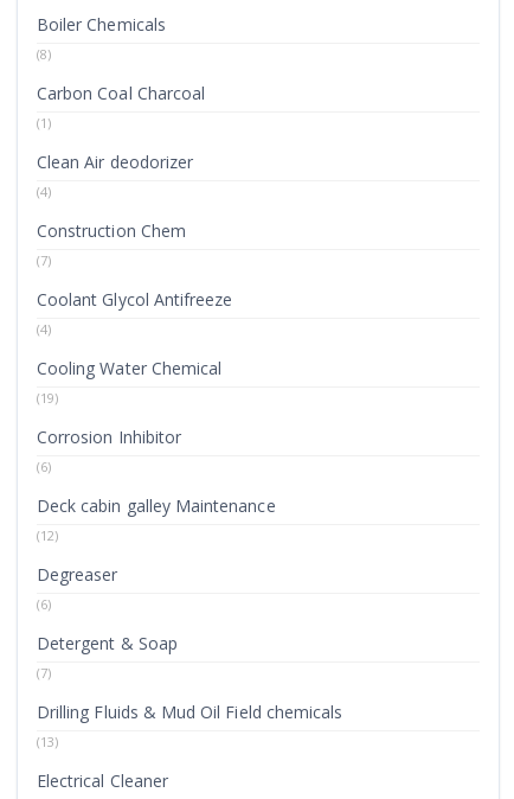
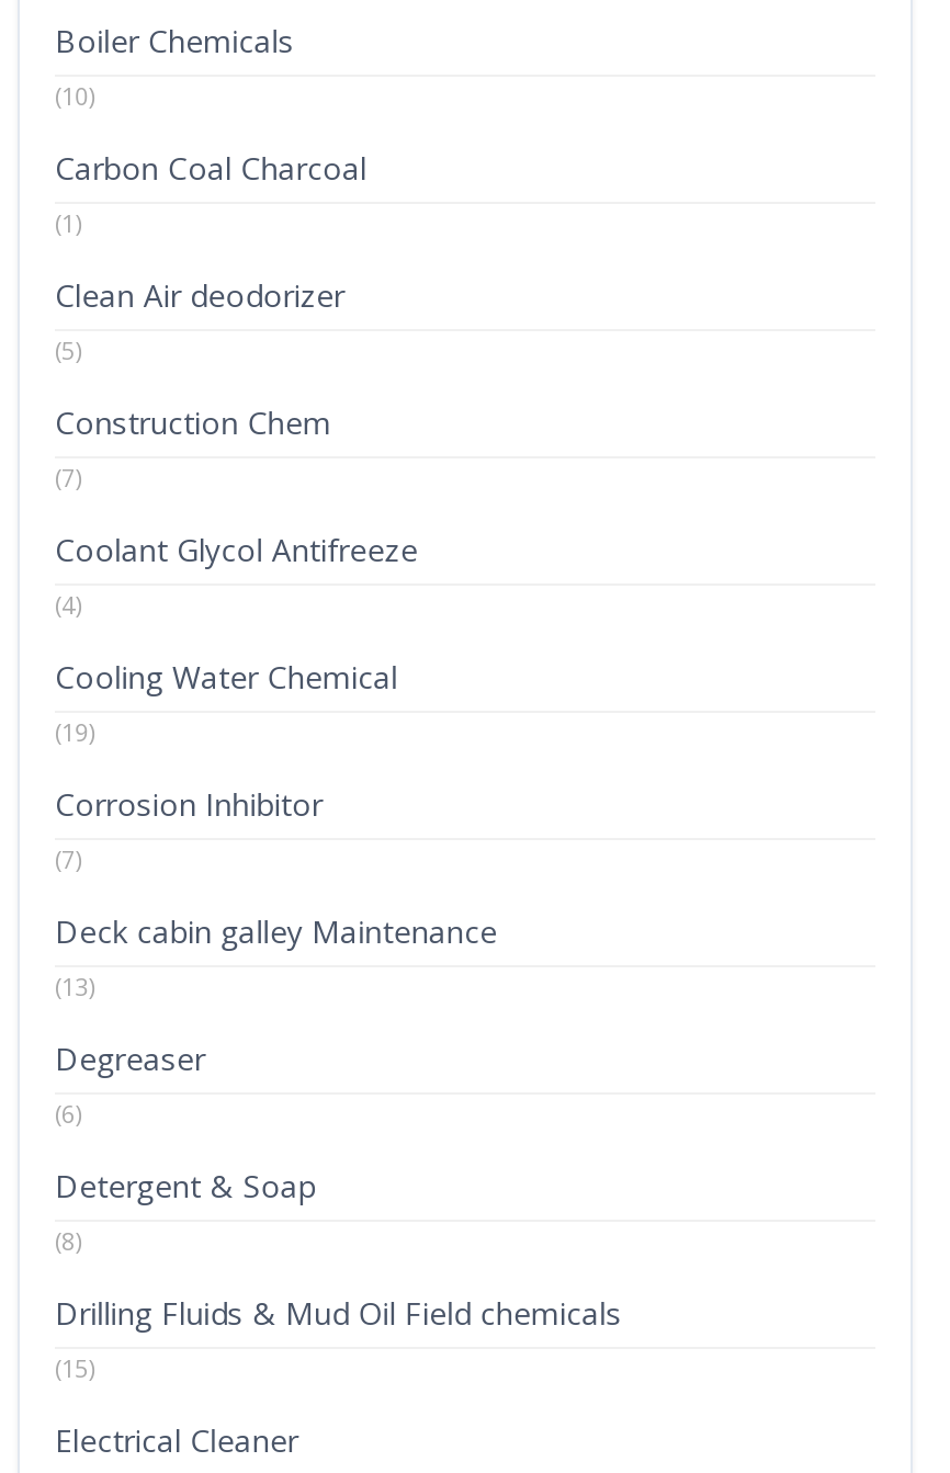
- (8)
+ (10)

- (4)
+ (5)

- (6)
+ (7)

- (12)
+ (13)

- (7)
+ (8)

- (13)
+ (15)
